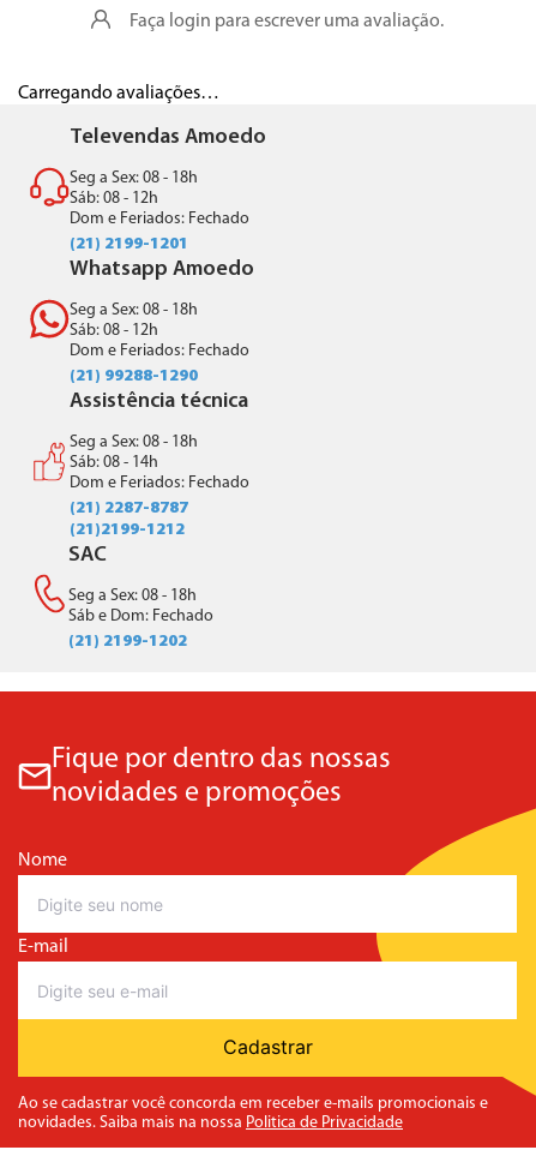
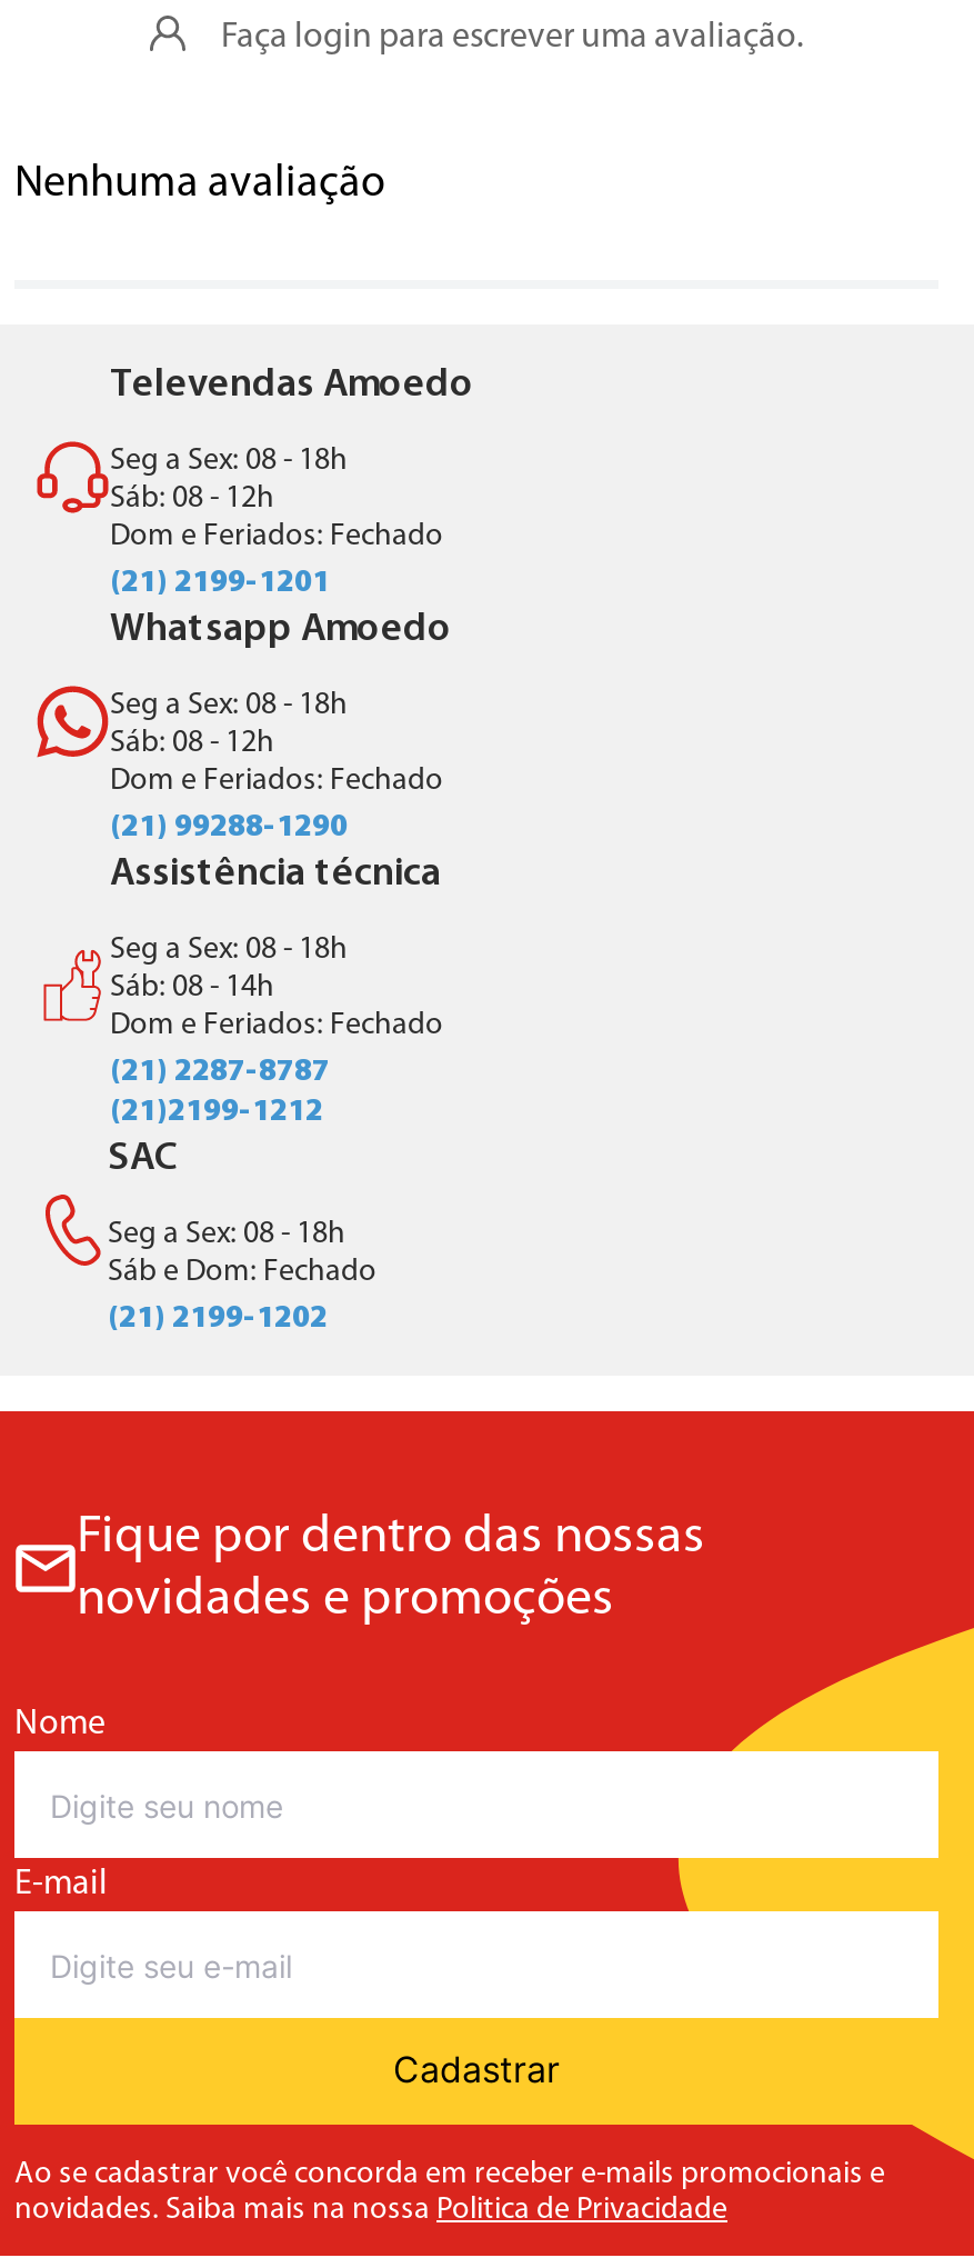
- Carregando avaliações…
+ Nenhuma avaliação
